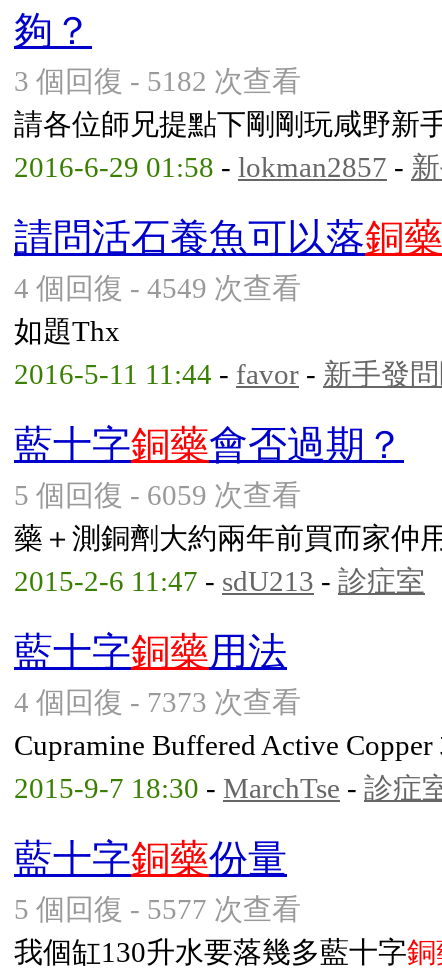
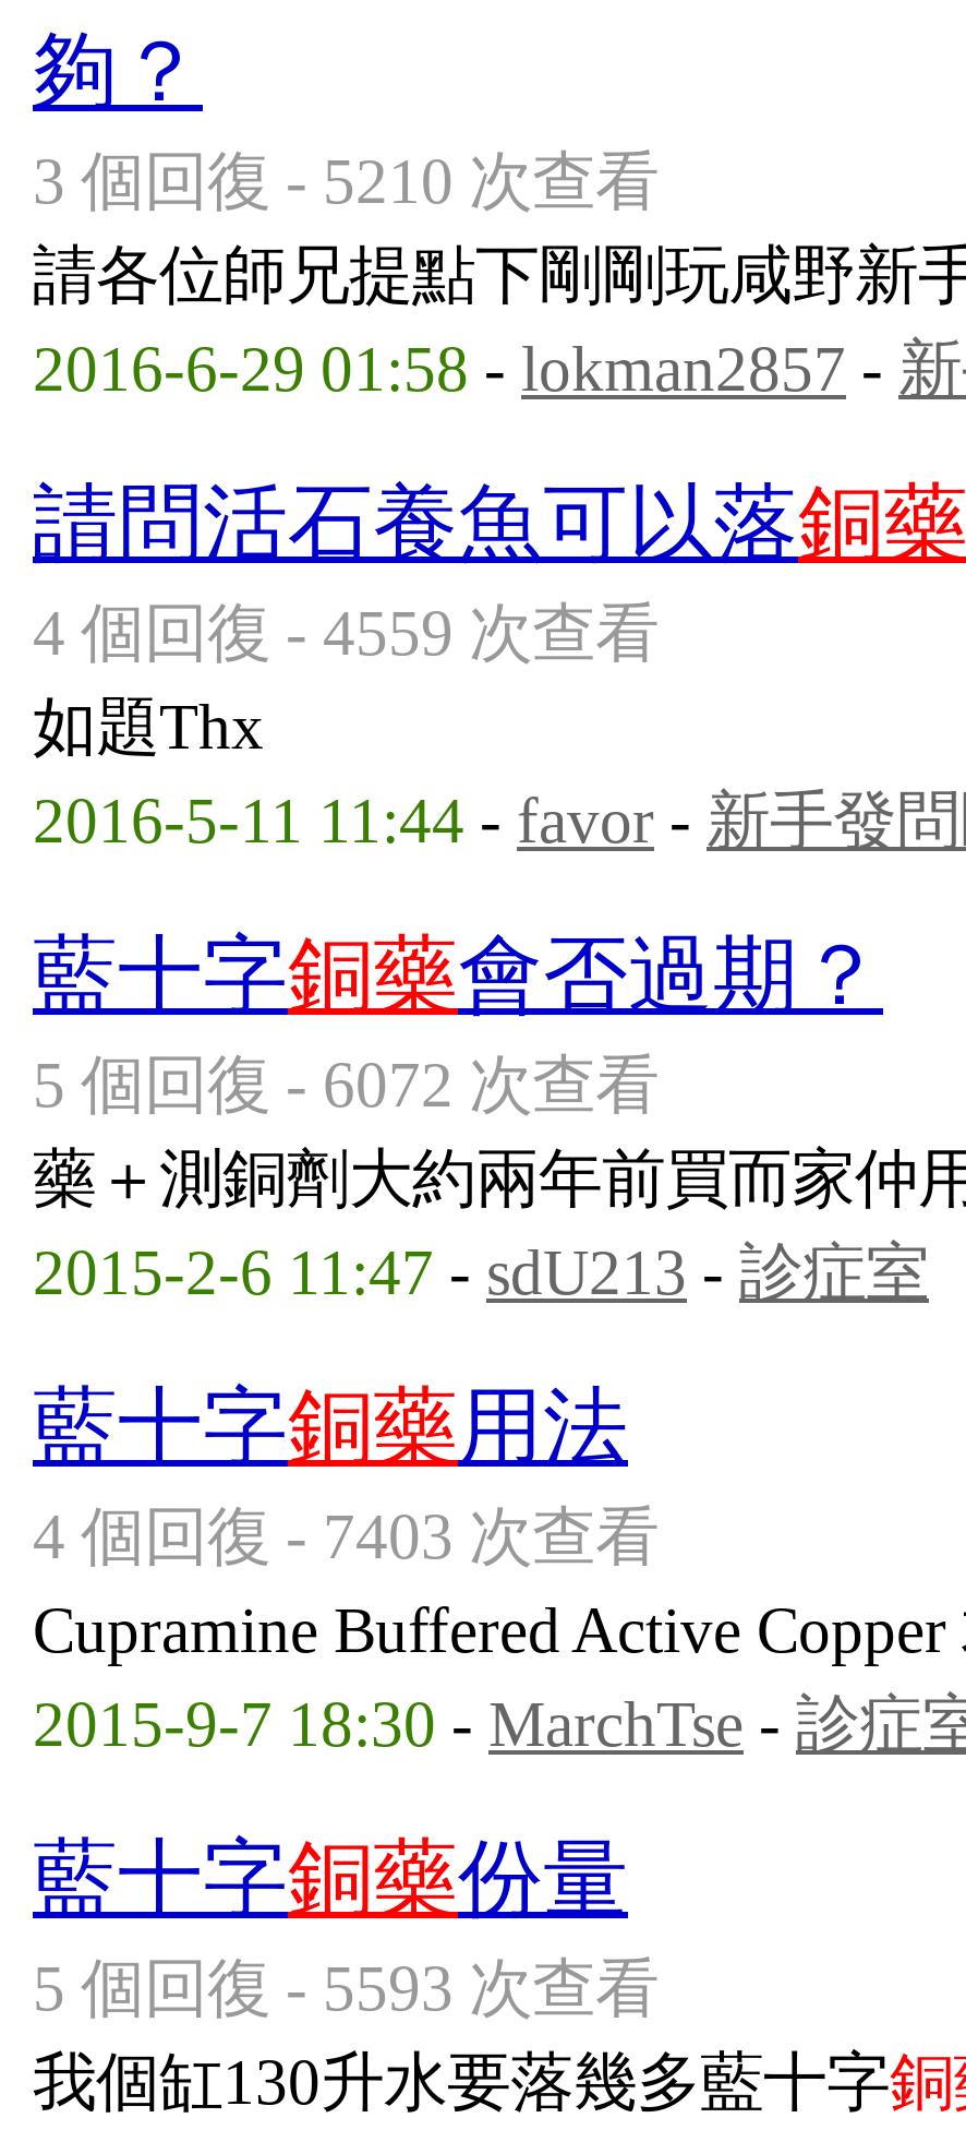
- 3 個回復 - 5182 次查看
+ 3 個回復 - 5210 次查看

- 4 個回復 - 4549 次查看
+ 4 個回復 - 4559 次查看

- 5 個回復 - 6059 次查看
+ 5 個回復 - 6072 次查看

- 4 個回復 - 7373 次查看
+ 4 個回復 - 7403 次查看

- 5 個回復 - 5577 次查看
+ 5 個回復 - 5593 次查看
